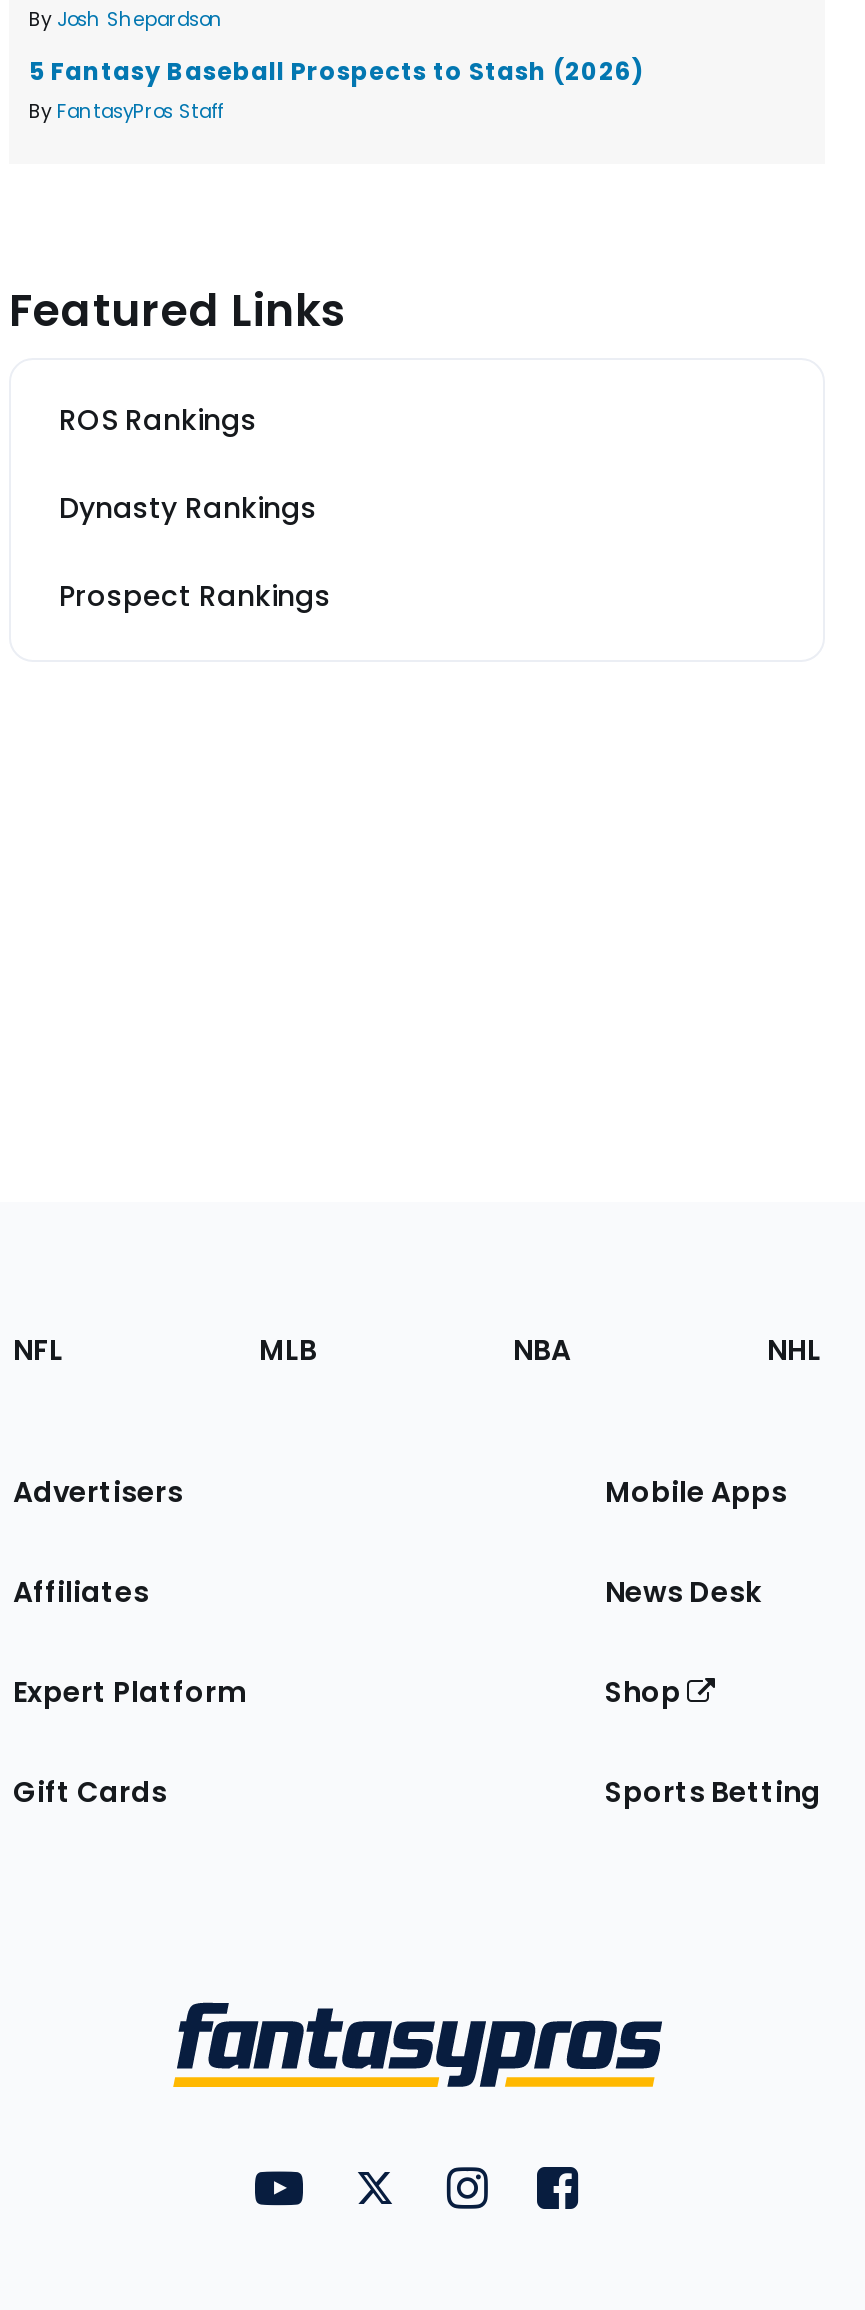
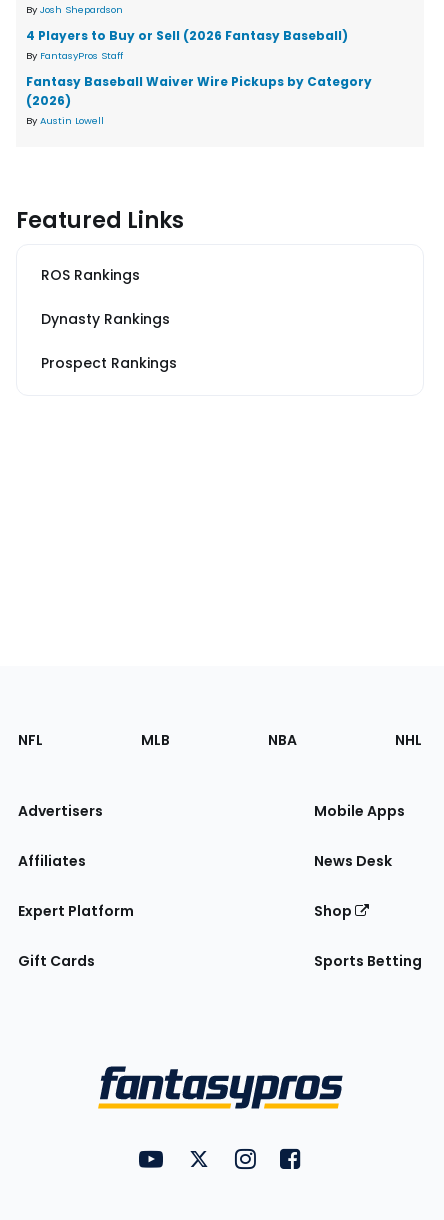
- 5 Fantasy Baseball Prospects to Stash (2026)
+ 4 Players to Buy or Sell (2026 Fantasy Baseball)

+ Fantasy Baseball Waiver Wire Pickups by Category
+ (2026)
+ By Austin Lowell
